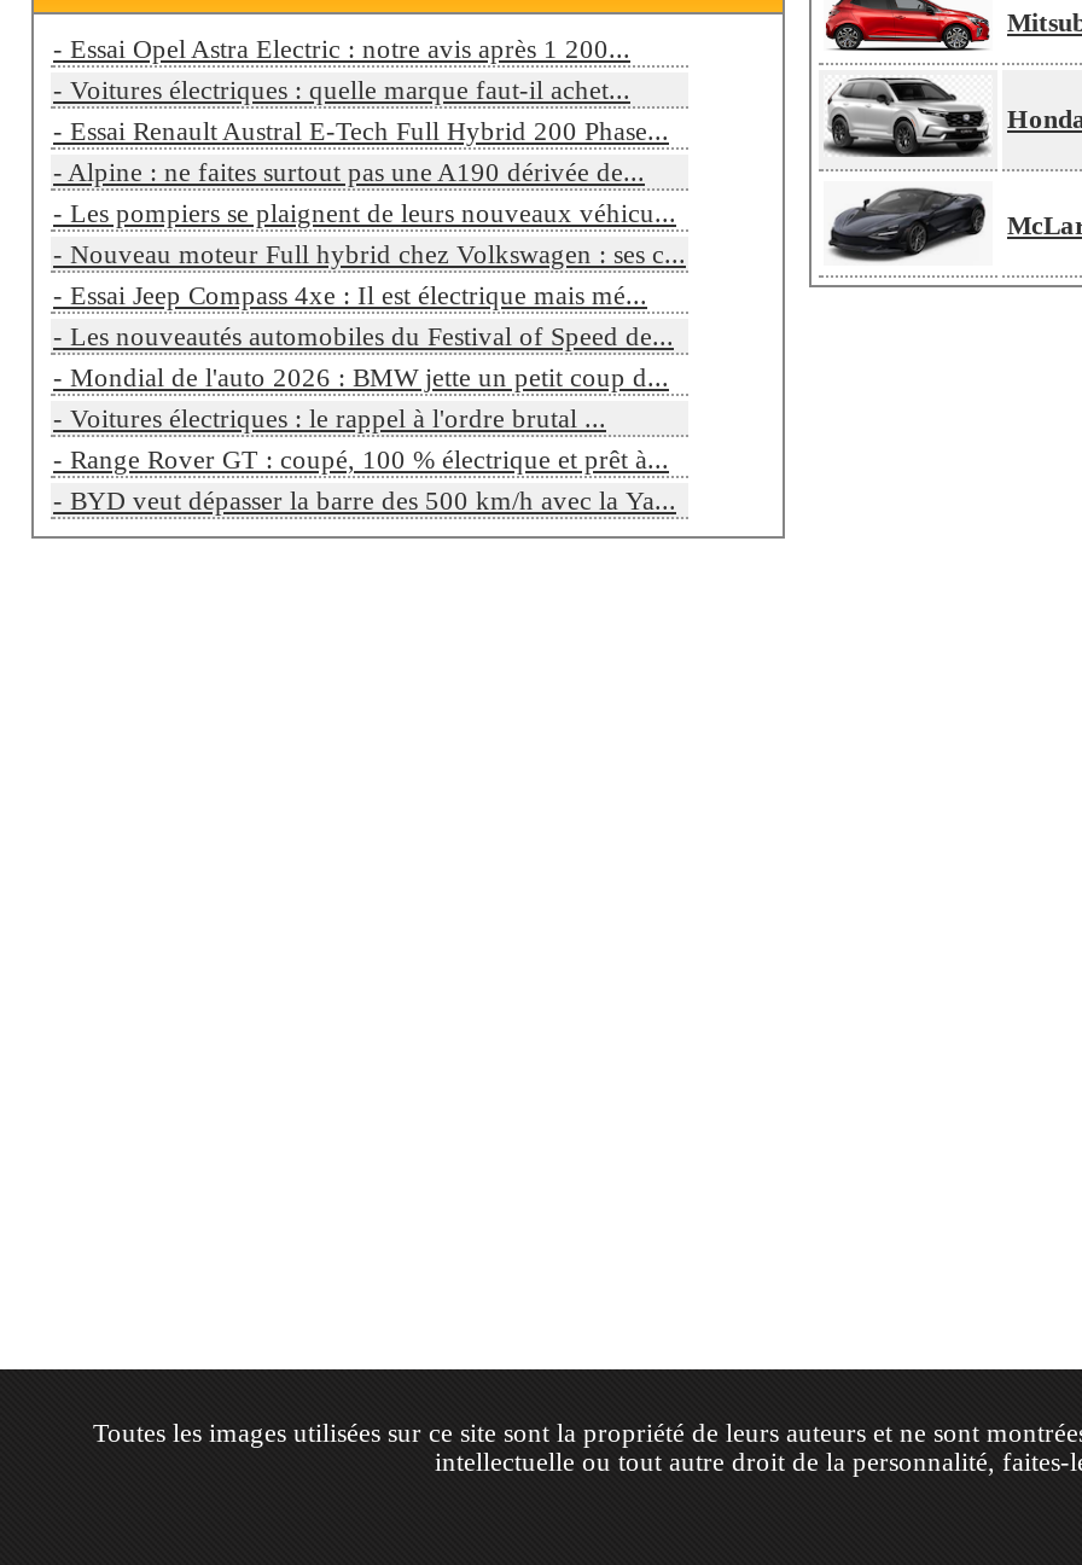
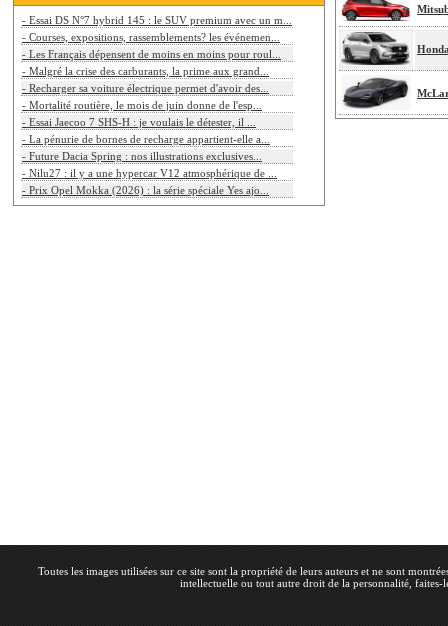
- - Essai Opel Astra Electric : notre avis après 1 200...
- - Voitures électriques : quelle marque faut-il achet...
- - Essai Renault Austral E-Tech Full Hybrid 200 Phase...
- - Alpine : ne faites surtout pas une A190 dérivée de...
- - Les pompiers se plaignent de leurs nouveaux véhicu...
- - Nouveau moteur Full hybrid chez Volkswagen : ses c...
- - Essai Jeep Compass 4xe : Il est électrique mais mé...
- - Les nouveautés automobiles du Festival of Speed de...
- - Mondial de l'auto 2026 : BMW jette un petit coup d...
- - Voitures électriques : le rappel à l'ordre brutal ...
- - Range Rover GT : coupé, 100 % électrique et prêt à...
- - BYD veut dépasser la barre des 500 km/h avec la Ya...
+ - Essai DS N°7 hybrid 145 : le SUV premium avec un m...
+ - Courses, expositions, rassemblements? les événemen...
+ - Les Français dépensent de moins en moins pour roul...
+ - Malgré la crise des carburants, la prime aux grand...
+ - Recharger sa voiture électrique permet d'avoir des...
+ - Mortalité routière, le mois de juin donne de l'esp...
+ - Essai Jaecoo 7 SHS-H : je voulais le détester, il ...
+ - La pénurie de bornes de recharge appartient-elle a...
+ - Future Dacia Spring : nos illustrations exclusives...
+ - Nilu27 : il y a une hypercar V12 atmosphérique de ...
+ - Prix Opel Mokka (2026) : la série spéciale Yes ajo...
